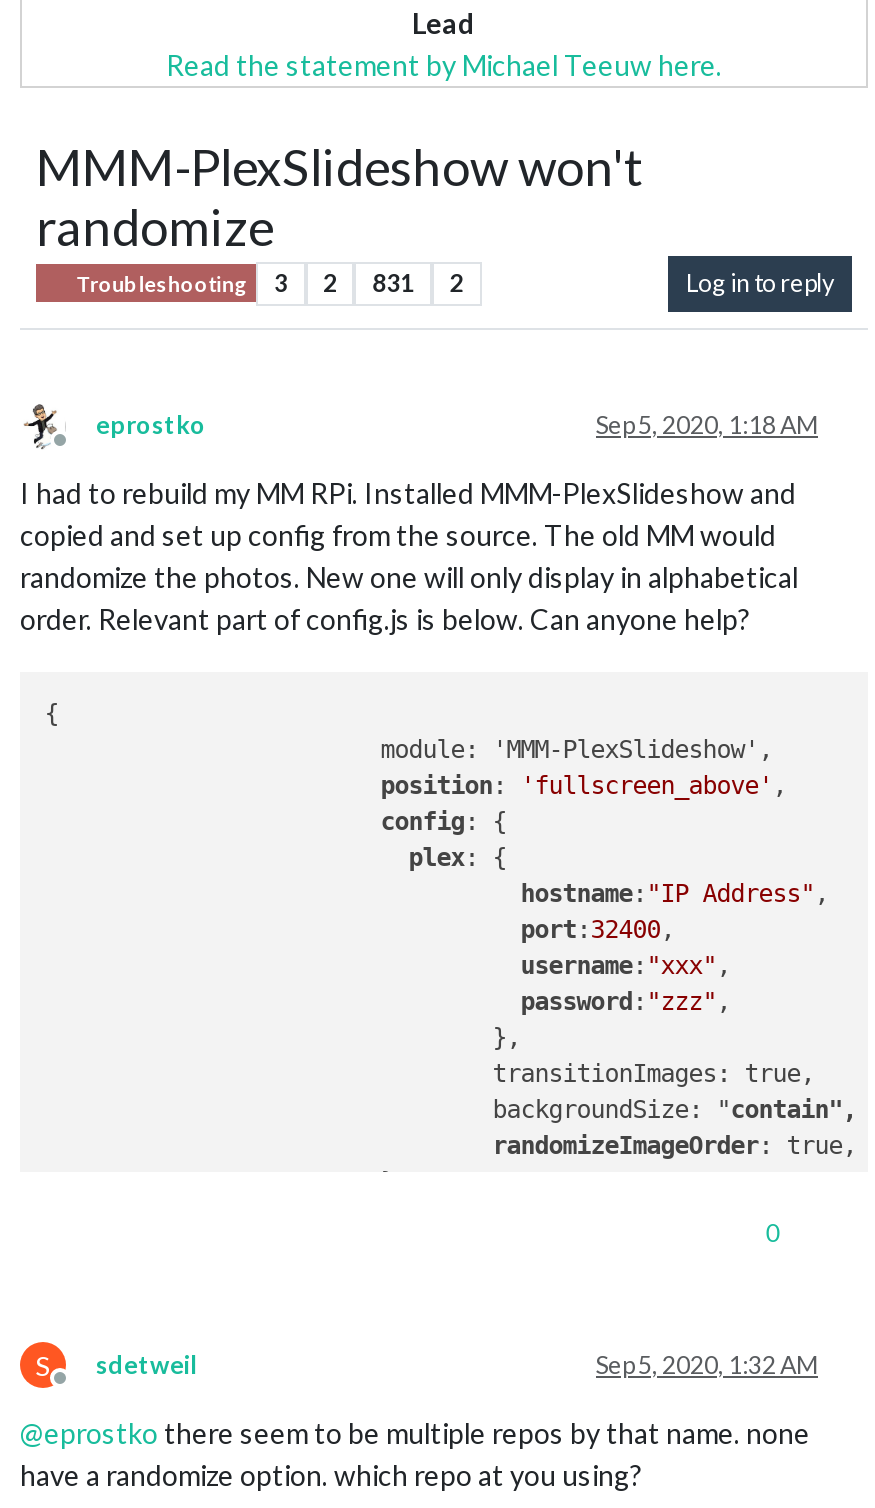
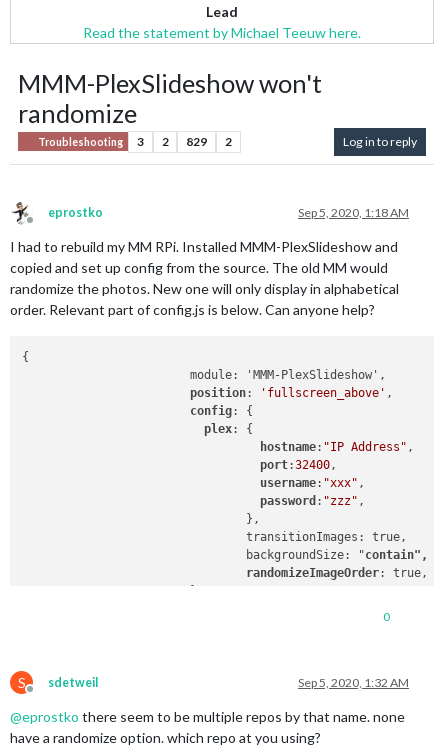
- Troubleshooting 3 2 831 2
+ Troubleshooting 3 2 829 2
